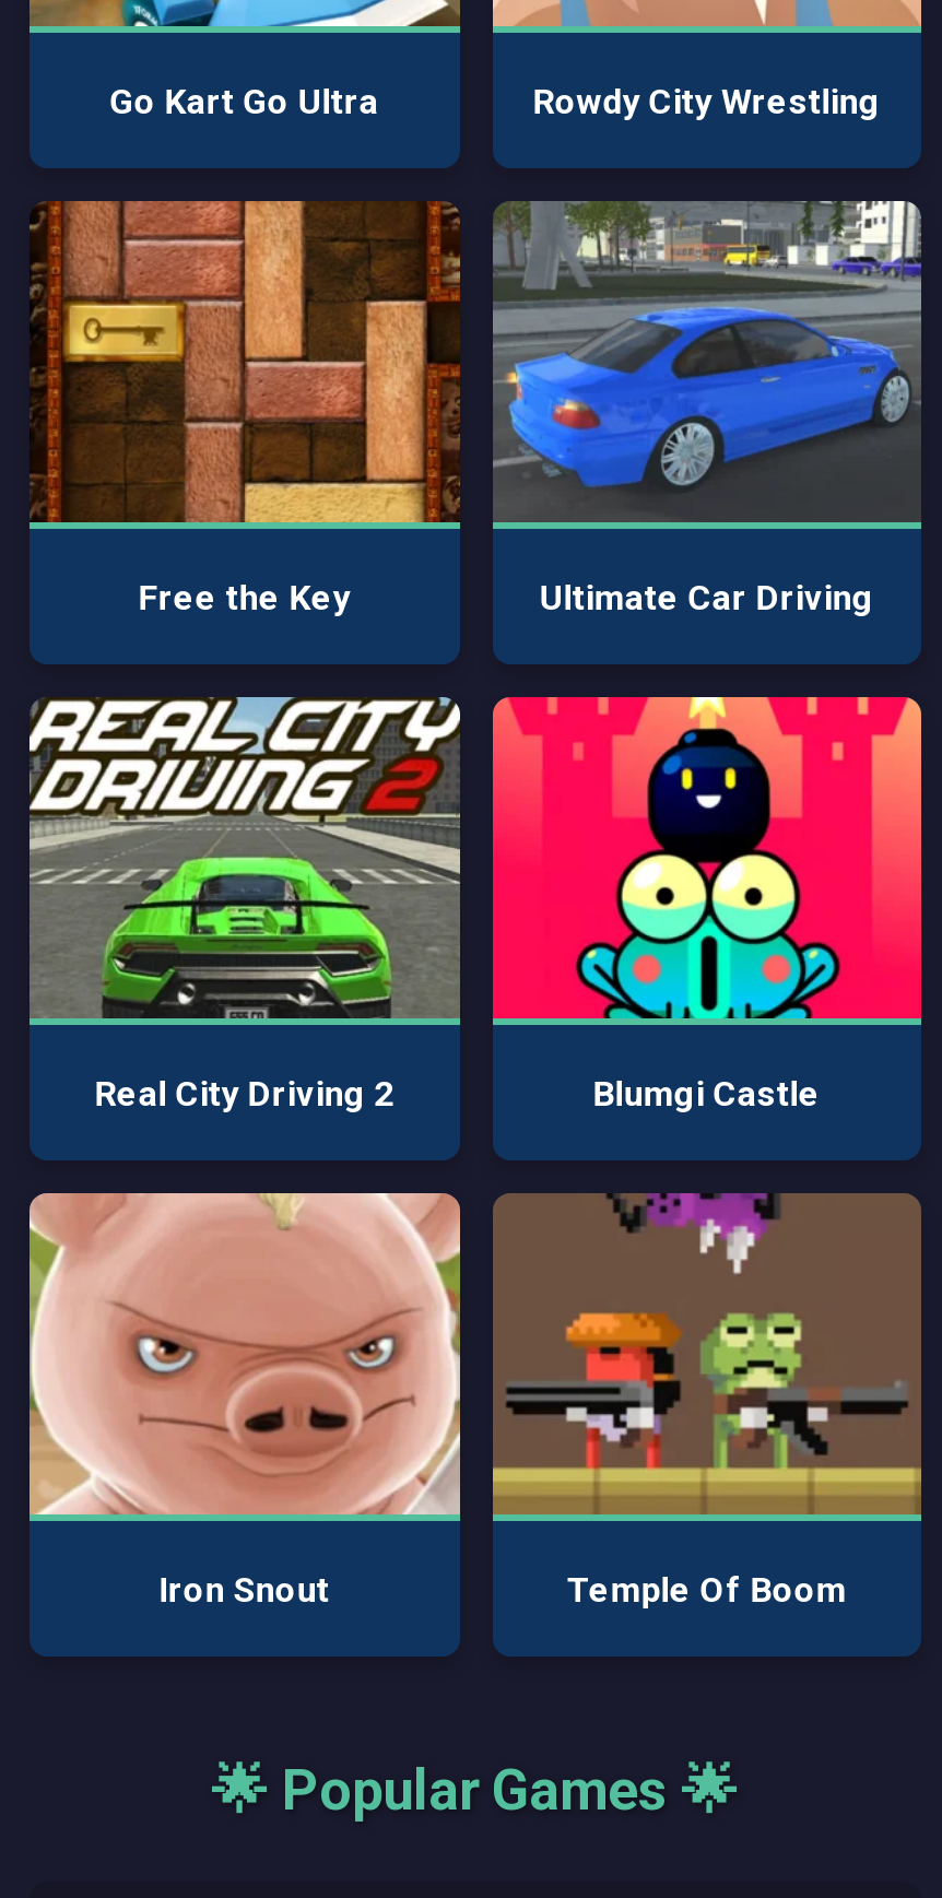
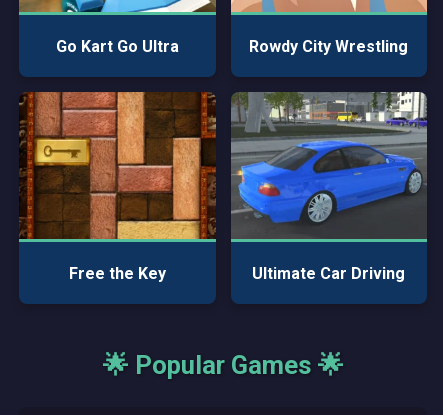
- [image]
- Real City Driving 2
- Blumgi Castle

- [image]

- [image]
- Iron Snout
- Temple Of Boom

- [image]
